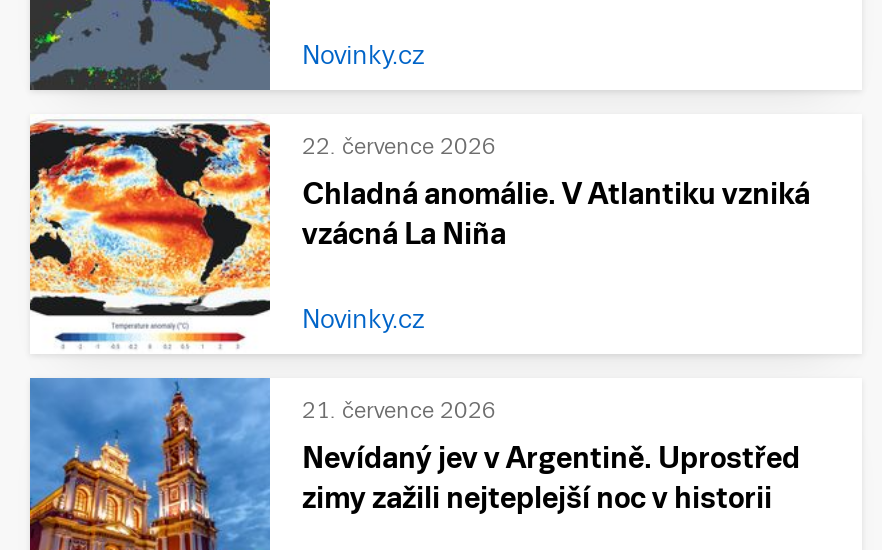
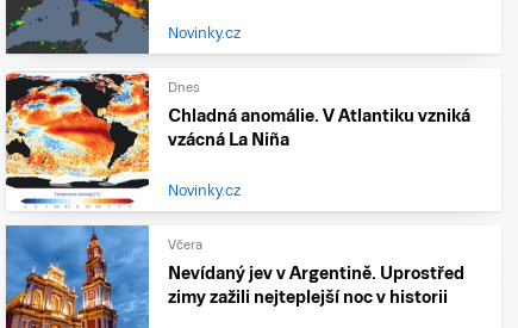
- 22. července 2026
+ Dnes

- 21. července 2026
+ Včera
